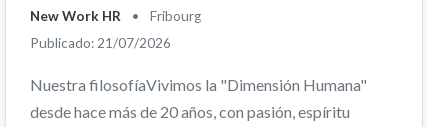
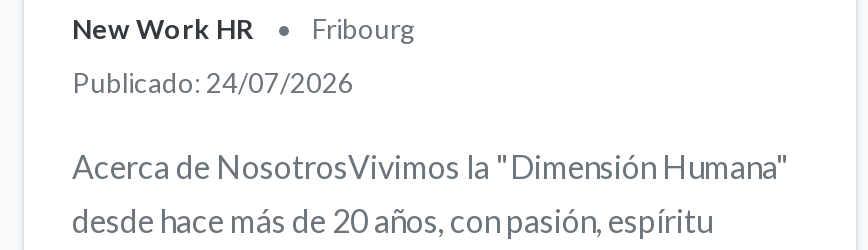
- Publicado: 21/07/2026
+ Publicado: 24/07/2026

- Nuestra filosofíaVivimos la "Dimensión Humana"
+ Acerca de NosotrosVivimos la "Dimensión Humana"
